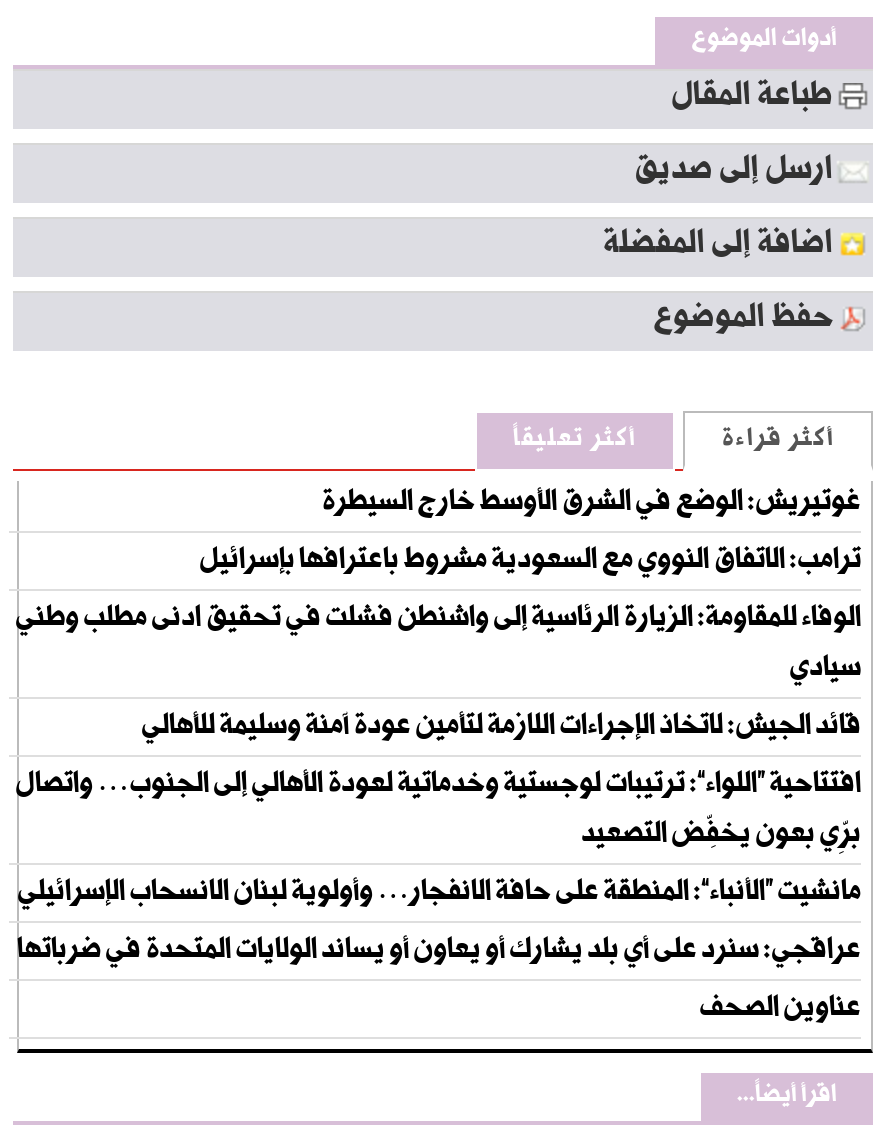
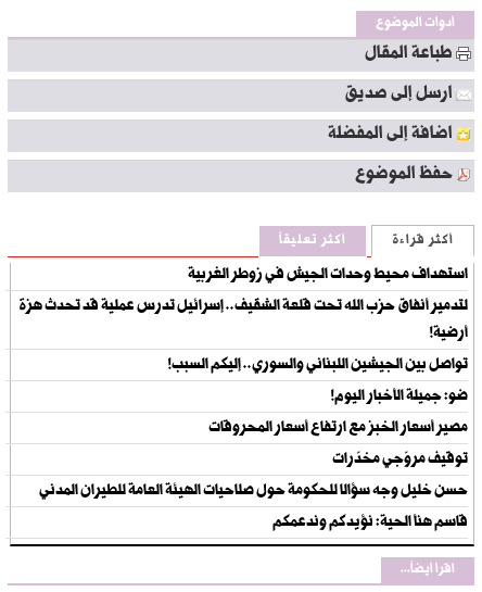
- غوتيريش: الوضع في الشرق الأوسط خارج السيطرة
- ترامب: الاتفاق النووي مع السعودية مشروط باعترافها بإسرائيل
- الوفاء للمقاومة: الزيارة الرئاسية إلى واشنطن فشلت في تحقيق ادنى مطلب وطني
- سيادي
- قائد الجيش: لاتخاذ الإجراءات اللازمة لتأمين عودة آمنة وسليمة للأهالي
- افتتاحية “اللواء”: ترتيبات لوجستية وخدماتية لعودة الأهالي إلى الجنوب… واتصال
- برِّي بعون يخفِّض التصعيد
- مانشيت “الأنباء”: المنطقة على حافة الانفجار… وأولوية لبنان الانسحاب الإسرائيلي
- عراقجي: سنرد على أي بلد يشارك أو يعاون أو يساند الولايات المتحدة في ضرباتها
- عناوين الصحف
+ استهداف محيط وحدات الجيش في زوطر الغربية
+ لتدمير أنفاق حزب الله تحت قلعة الشقيف.. إسرائيل تدرس عملية قد تحدث هزة
+ أرضية!
+ تواصل بين الجيشين اللبناني والسوري.. إليكم السبب!
+ ضو: جميلة الأخبار اليوم!
+ مصير أسعار الخبز مع ارتفاع أسعار المحروقات
+ توقيف مروّجي مخدّرات
+ حسن خليل وجه سؤالا للحكومة حول صلاحيات الهيئة العامة للطيران المدني
+ قاسم هنأ الحية: نؤيدكم وندعمكم
